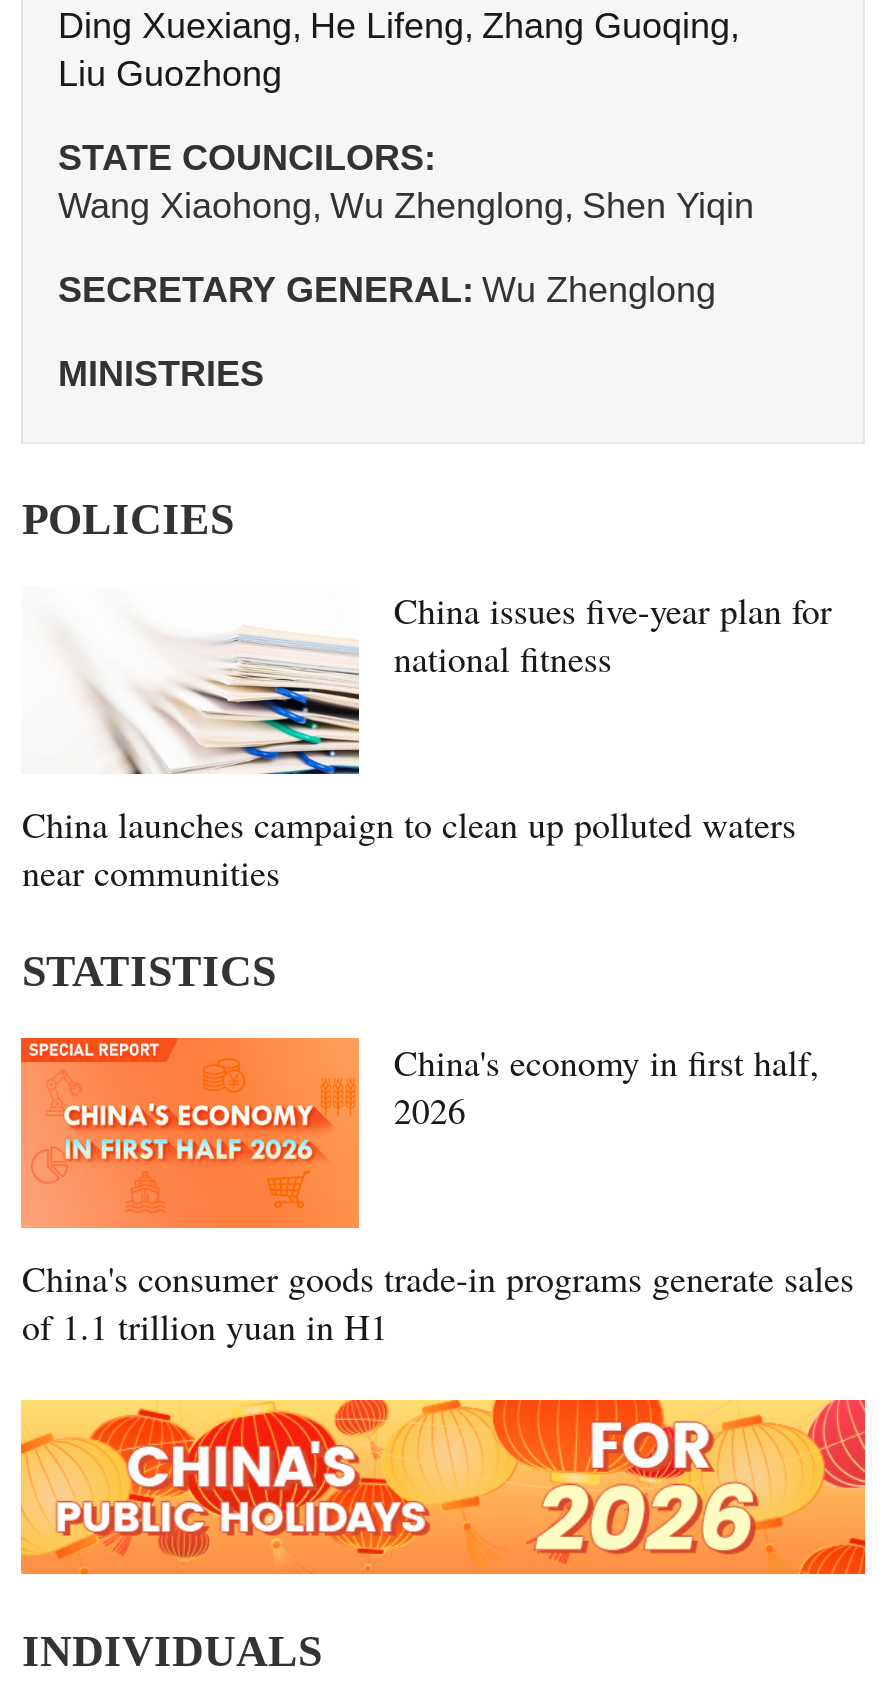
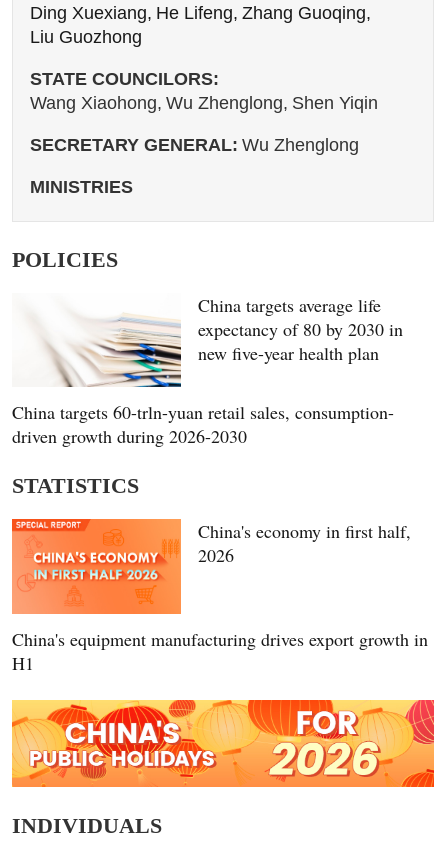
- China issues five-year plan for
- national fitness
+ China targets average life
+ expectancy of 80 by 2030 in
+ new five-year health plan

- China launches campaign to clean up polluted waters
- near communities
+ China targets 60-trln-yuan retail sales, consumption-
+ driven growth during 2026-2030

- China's consumer goods trade-in programs generate sales
- of 1.1 trillion yuan in H1
+ China's equipment manufacturing drives export growth in
+ H1
